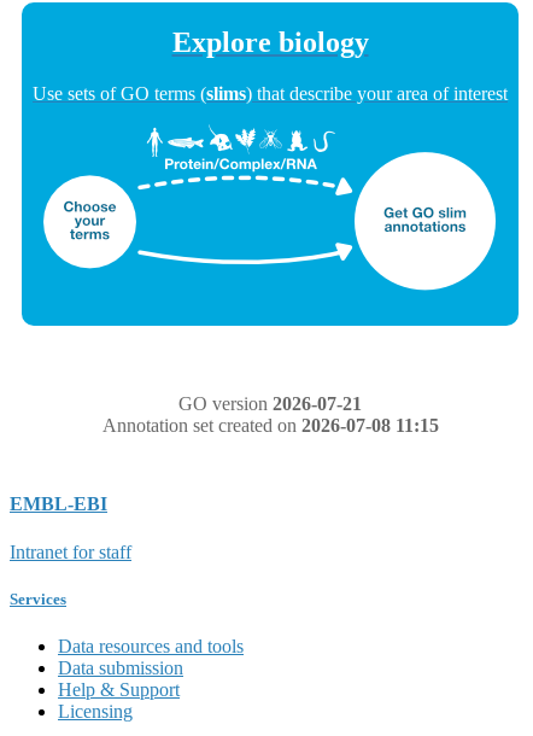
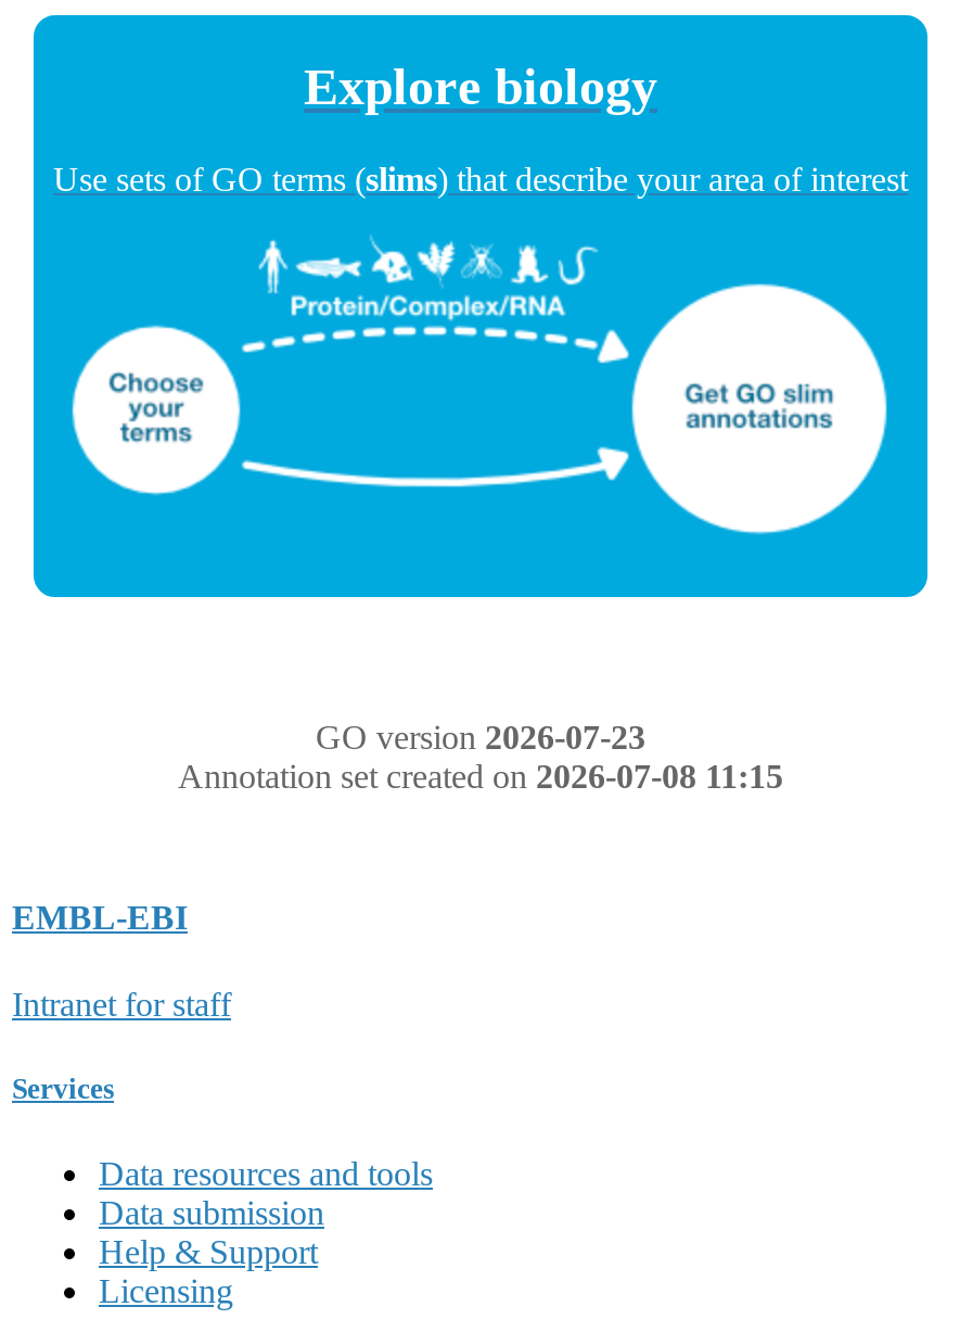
- GO version 2026-07-21
+ GO version 2026-07-23
